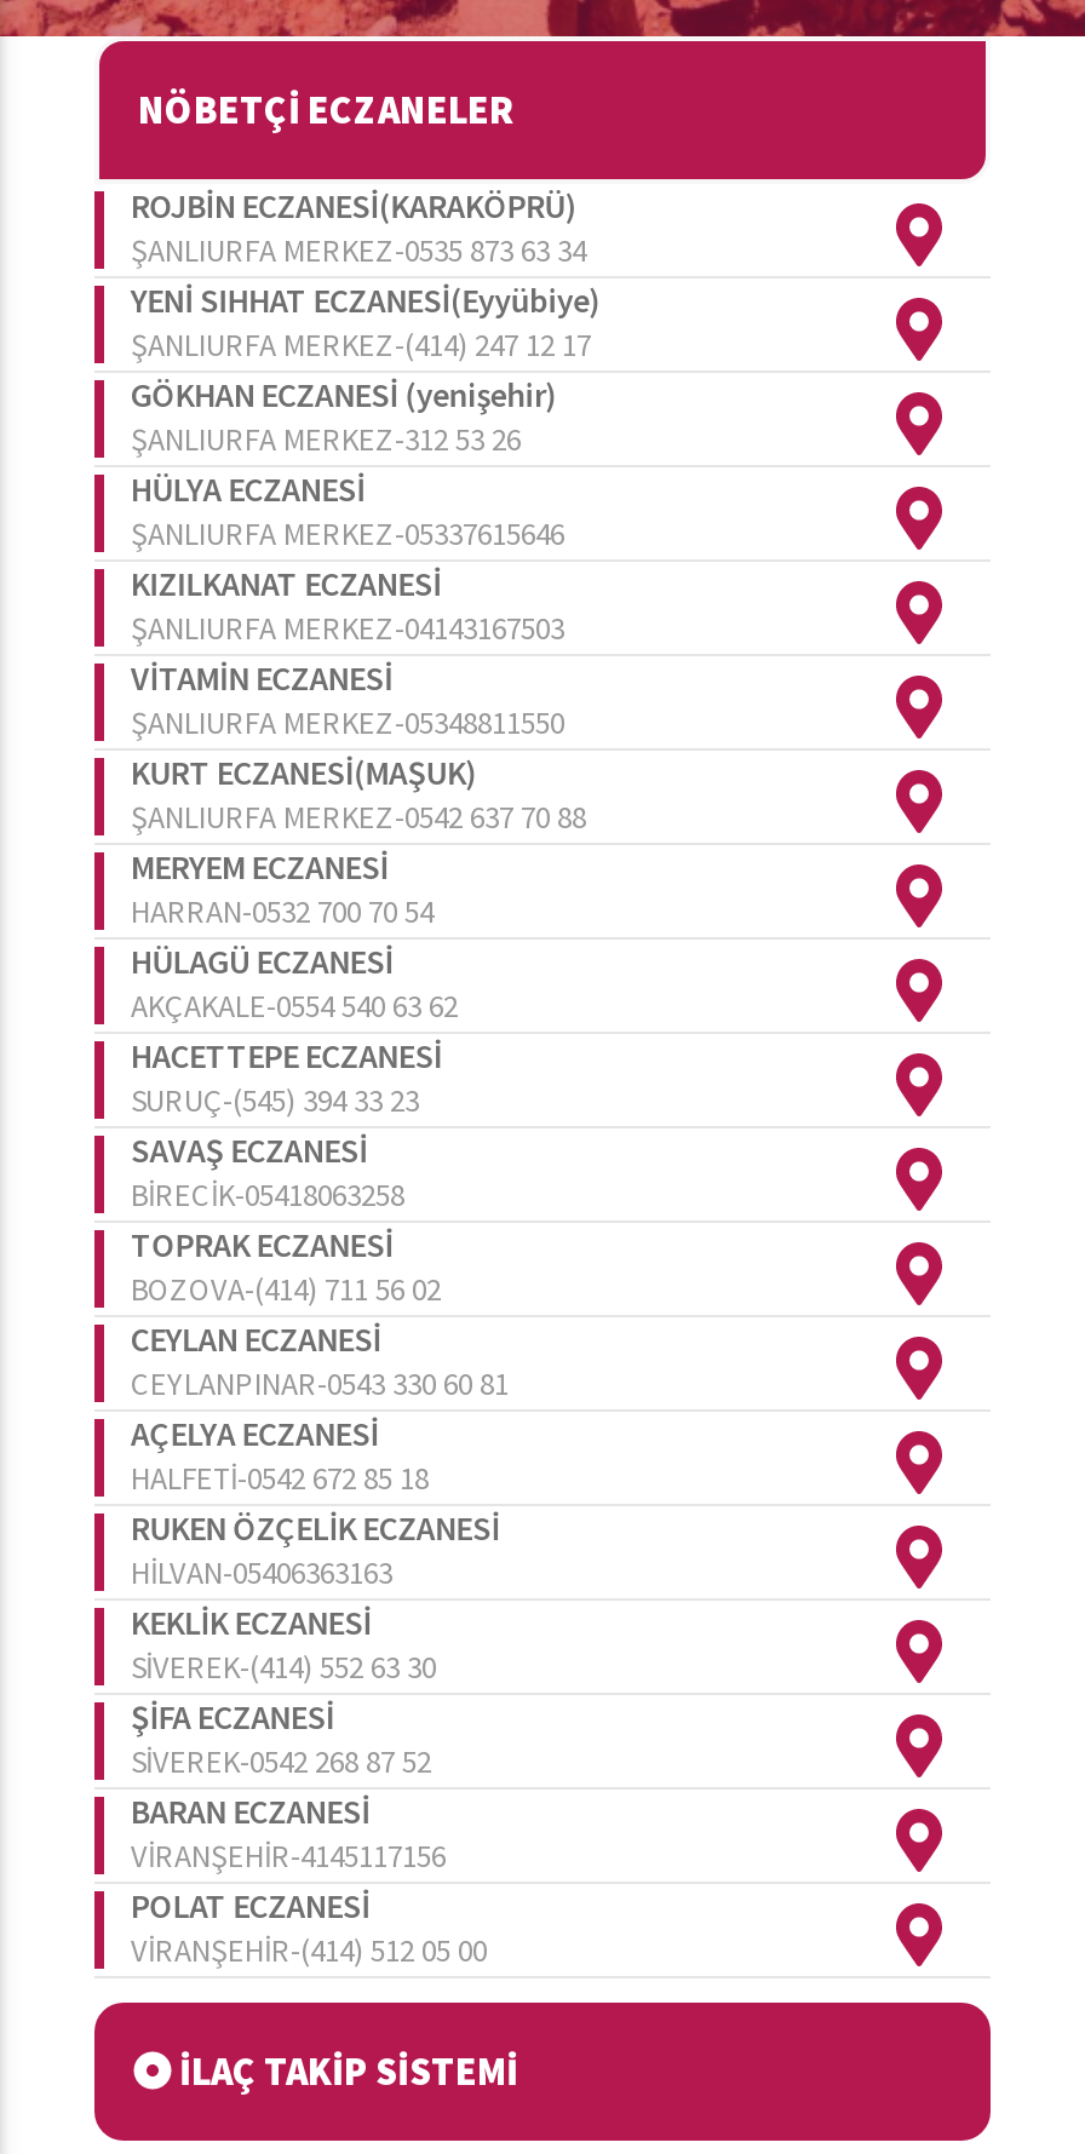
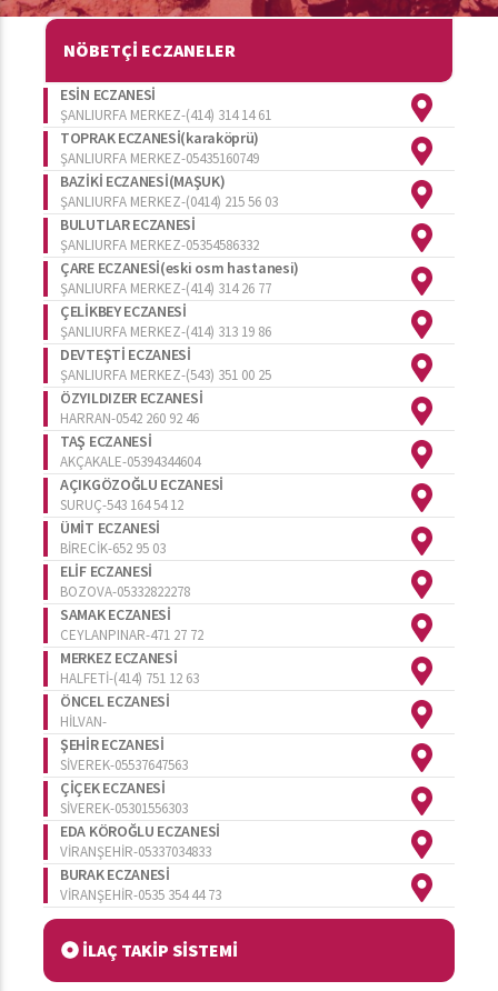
- ROJBİN ECZANESİ(KARAKÖPRÜ)
- ŞANLIURFA MERKEZ-0535 873 63 34
- YENİ SIHHAT ECZANESİ(Eyyübiye)
- ŞANLIURFA MERKEZ-(414) 247 12 17
- GÖKHAN ECZANESİ (yenişehir)
- ŞANLIURFA MERKEZ-312 53 26
- HÜLYA ECZANESİ
- ŞANLIURFA MERKEZ-05337615646
- KIZILKANAT ECZANESİ
- ŞANLIURFA MERKEZ-04143167503
- VİTAMİN ECZANESİ
- ŞANLIURFA MERKEZ-05348811550
- KURT ECZANESİ(MAŞUK)
- ŞANLIURFA MERKEZ-0542 637 70 88
- MERYEM ECZANESİ
- HARRAN-0532 700 70 54
- HÜLAGÜ ECZANESİ
- AKÇAKALE-0554 540 63 62
- HACETTEPE ECZANESİ
- SURUÇ-(545) 394 33 23
- SAVAŞ ECZANESİ
- BİRECİK-05418063258
- TOPRAK ECZANESİ
- BOZOVA-(414) 711 56 02
- CEYLAN ECZANESİ
- CEYLANPINAR-0543 330 60 81
- AÇELYA ECZANESİ
- HALFETİ-0542 672 85 18
- RUKEN ÖZÇELİK ECZANESİ
- HİLVAN-05406363163
- KEKLİK ECZANESİ
- SİVEREK-(414) 552 63 30
- ŞİFA ECZANESİ
- SİVEREK-0542 268 87 52
- BARAN ECZANESİ
- VİRANŞEHİR-4145117156
- POLAT ECZANESİ
- VİRANŞEHİR-(414) 512 05 00
+ ESİN ECZANESİ
+ ŞANLIURFA MERKEZ-(414) 314 14 61
+ TOPRAK ECZANESİ(karaköprü)
+ ŞANLIURFA MERKEZ-05435160749
+ BAZİKİ ECZANESİ(MAŞUK)
+ ŞANLIURFA MERKEZ-(0414) 215 56 03
+ BULUTLAR ECZANESİ
+ ŞANLIURFA MERKEZ-05354586332
+ ÇARE ECZANESİ(eski osm hastanesi)
+ ŞANLIURFA MERKEZ-(414) 314 26 77
+ ÇELİKBEY ECZANESİ
+ ŞANLIURFA MERKEZ-(414) 313 19 86
+ DEVTEŞTİ ECZANESİ
+ ŞANLIURFA MERKEZ-(543) 351 00 25
+ ÖZYILDIZER ECZANESİ
+ HARRAN-0542 260 92 46
+ TAŞ ECZANESİ
+ AKÇAKALE-05394344604
+ AÇIKGÖZOĞLU ECZANESİ
+ SURUÇ-543 164 54 12
+ ÜMİT ECZANESİ
+ BİRECİK-652 95 03
+ ELİF ECZANESİ
+ BOZOVA-05332822278
+ SAMAK ECZANESİ
+ CEYLANPINAR-471 27 72
+ MERKEZ ECZANESİ
+ HALFETİ-(414) 751 12 63
+ ÖNCEL ECZANESİ
+ HİLVAN-
+ ŞEHİR ECZANESİ
+ SİVEREK-05537647563
+ ÇİÇEK ECZANESİ
+ SİVEREK-05301556303
+ EDA KÖROĞLU ECZANESİ
+ VİRANŞEHİR-05337034833
+ BURAK ECZANESİ
+ VİRANŞEHİR-0535 354 44 73
